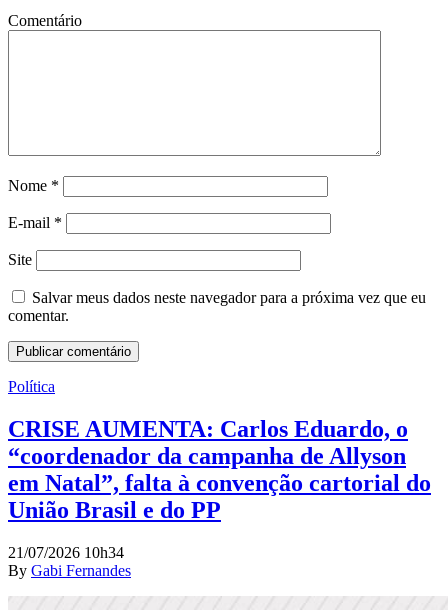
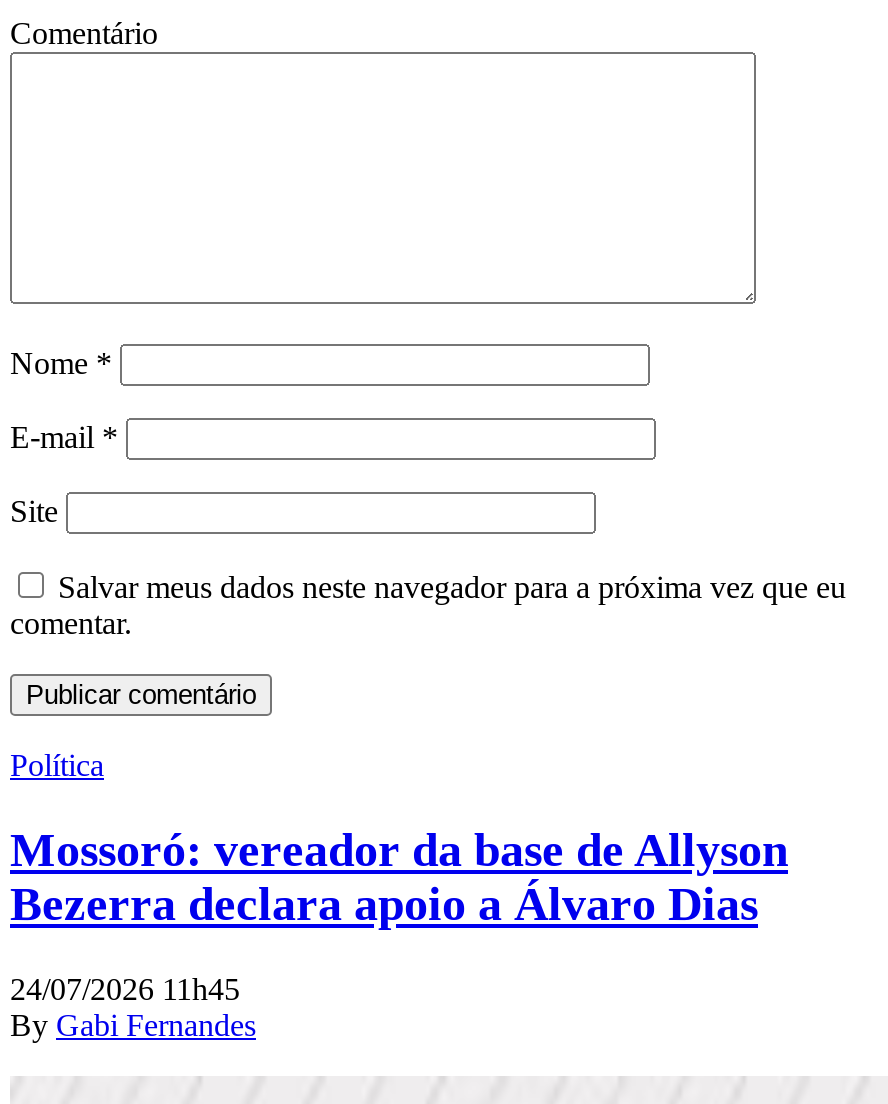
- CRISE AUMENTA: Carlos Eduardo, o
- “coordenador da campanha de Allyson
- em Natal”, falta à convenção cartorial do
- União Brasil e do PP
+ Mossoró: vereador da base de Allyson
+ Bezerra declara apoio a Álvaro Dias

- 21/07/2026 10h34
+ 24/07/2026 11h45
